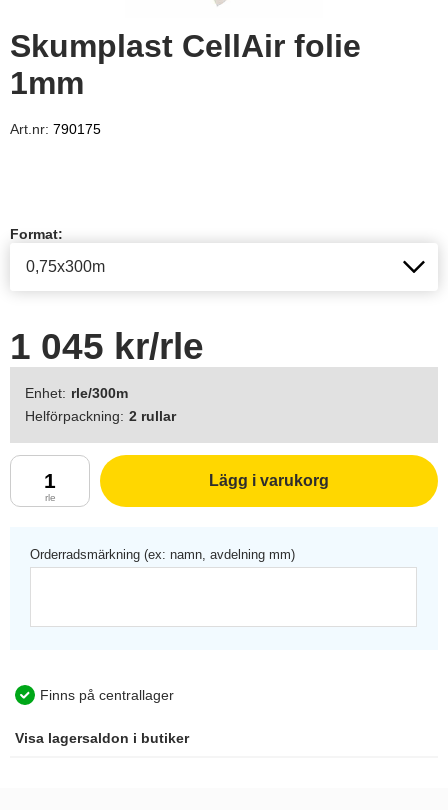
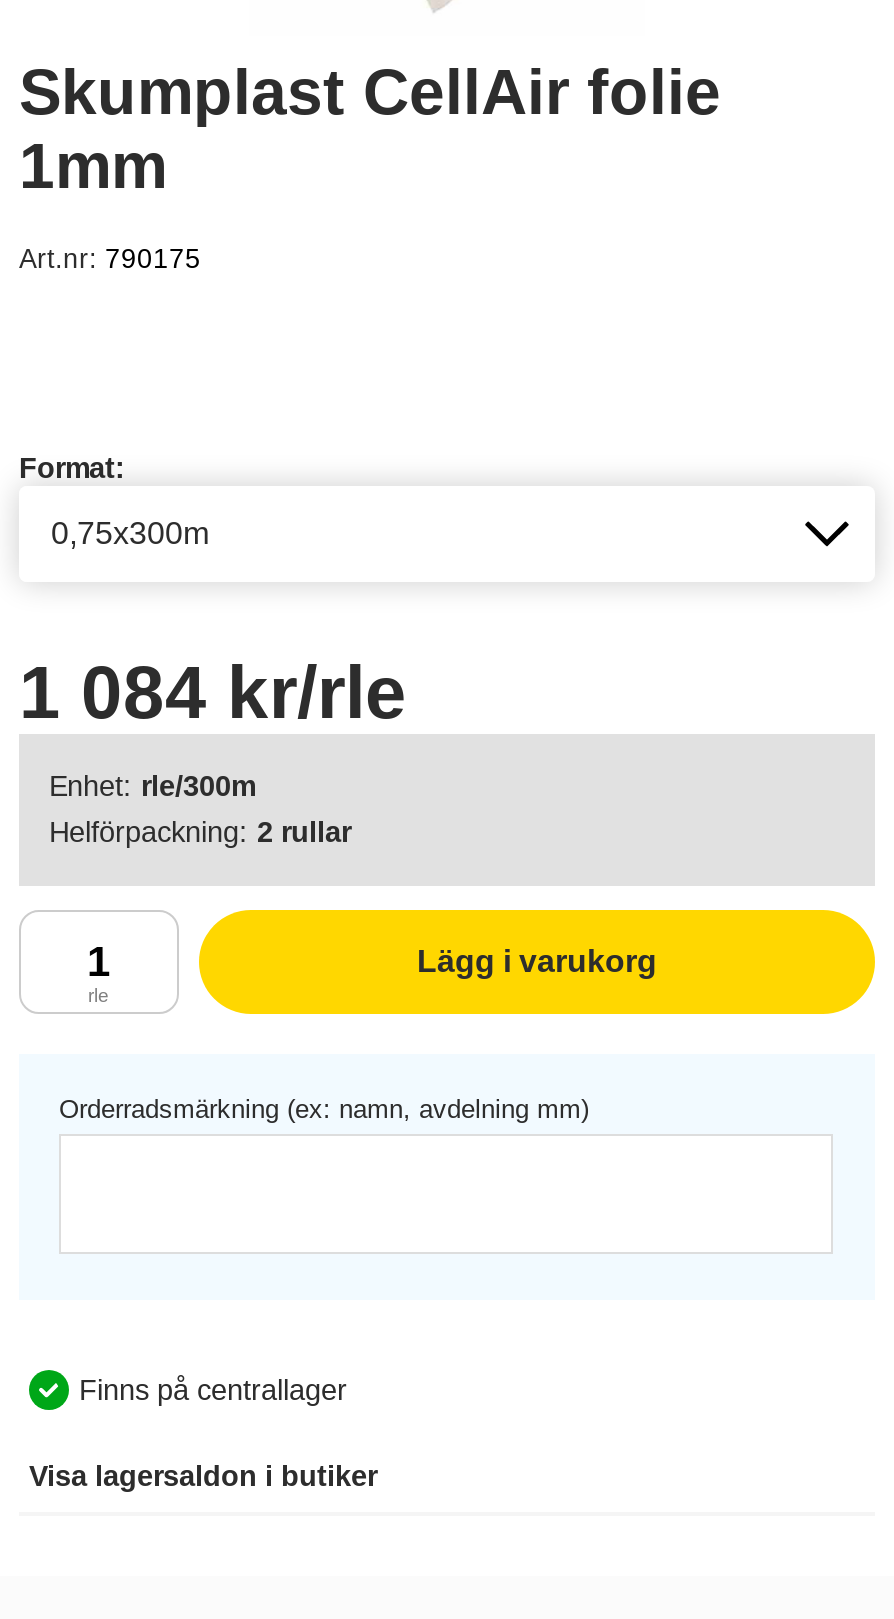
- 1 045 kr/rle
+ 1 084 kr/rle
